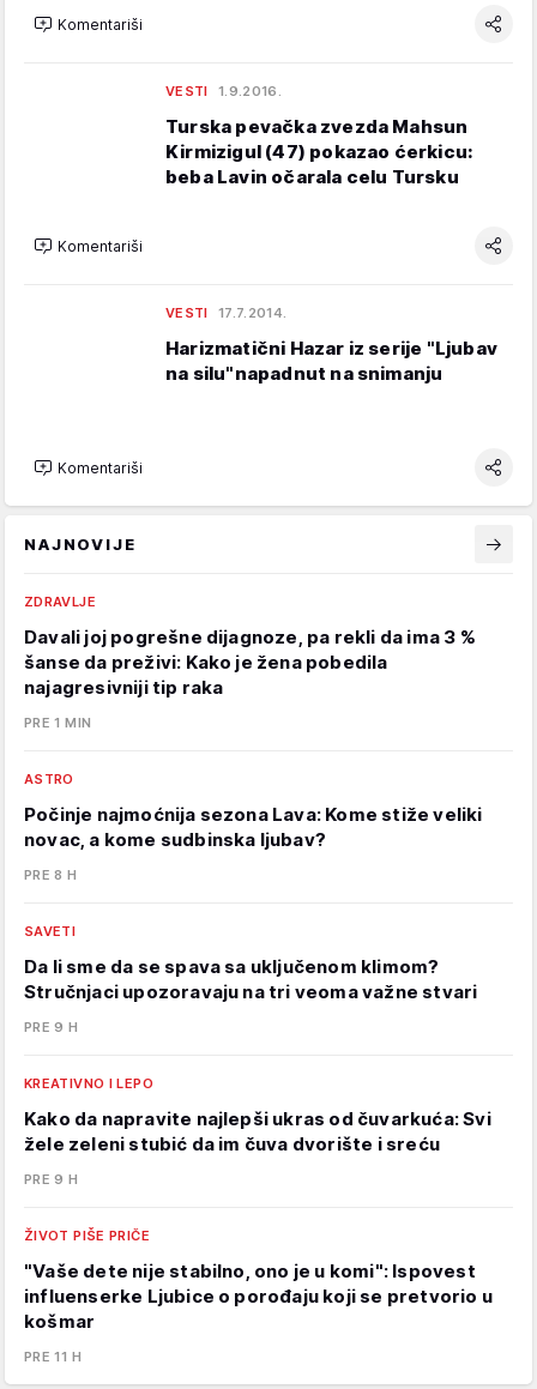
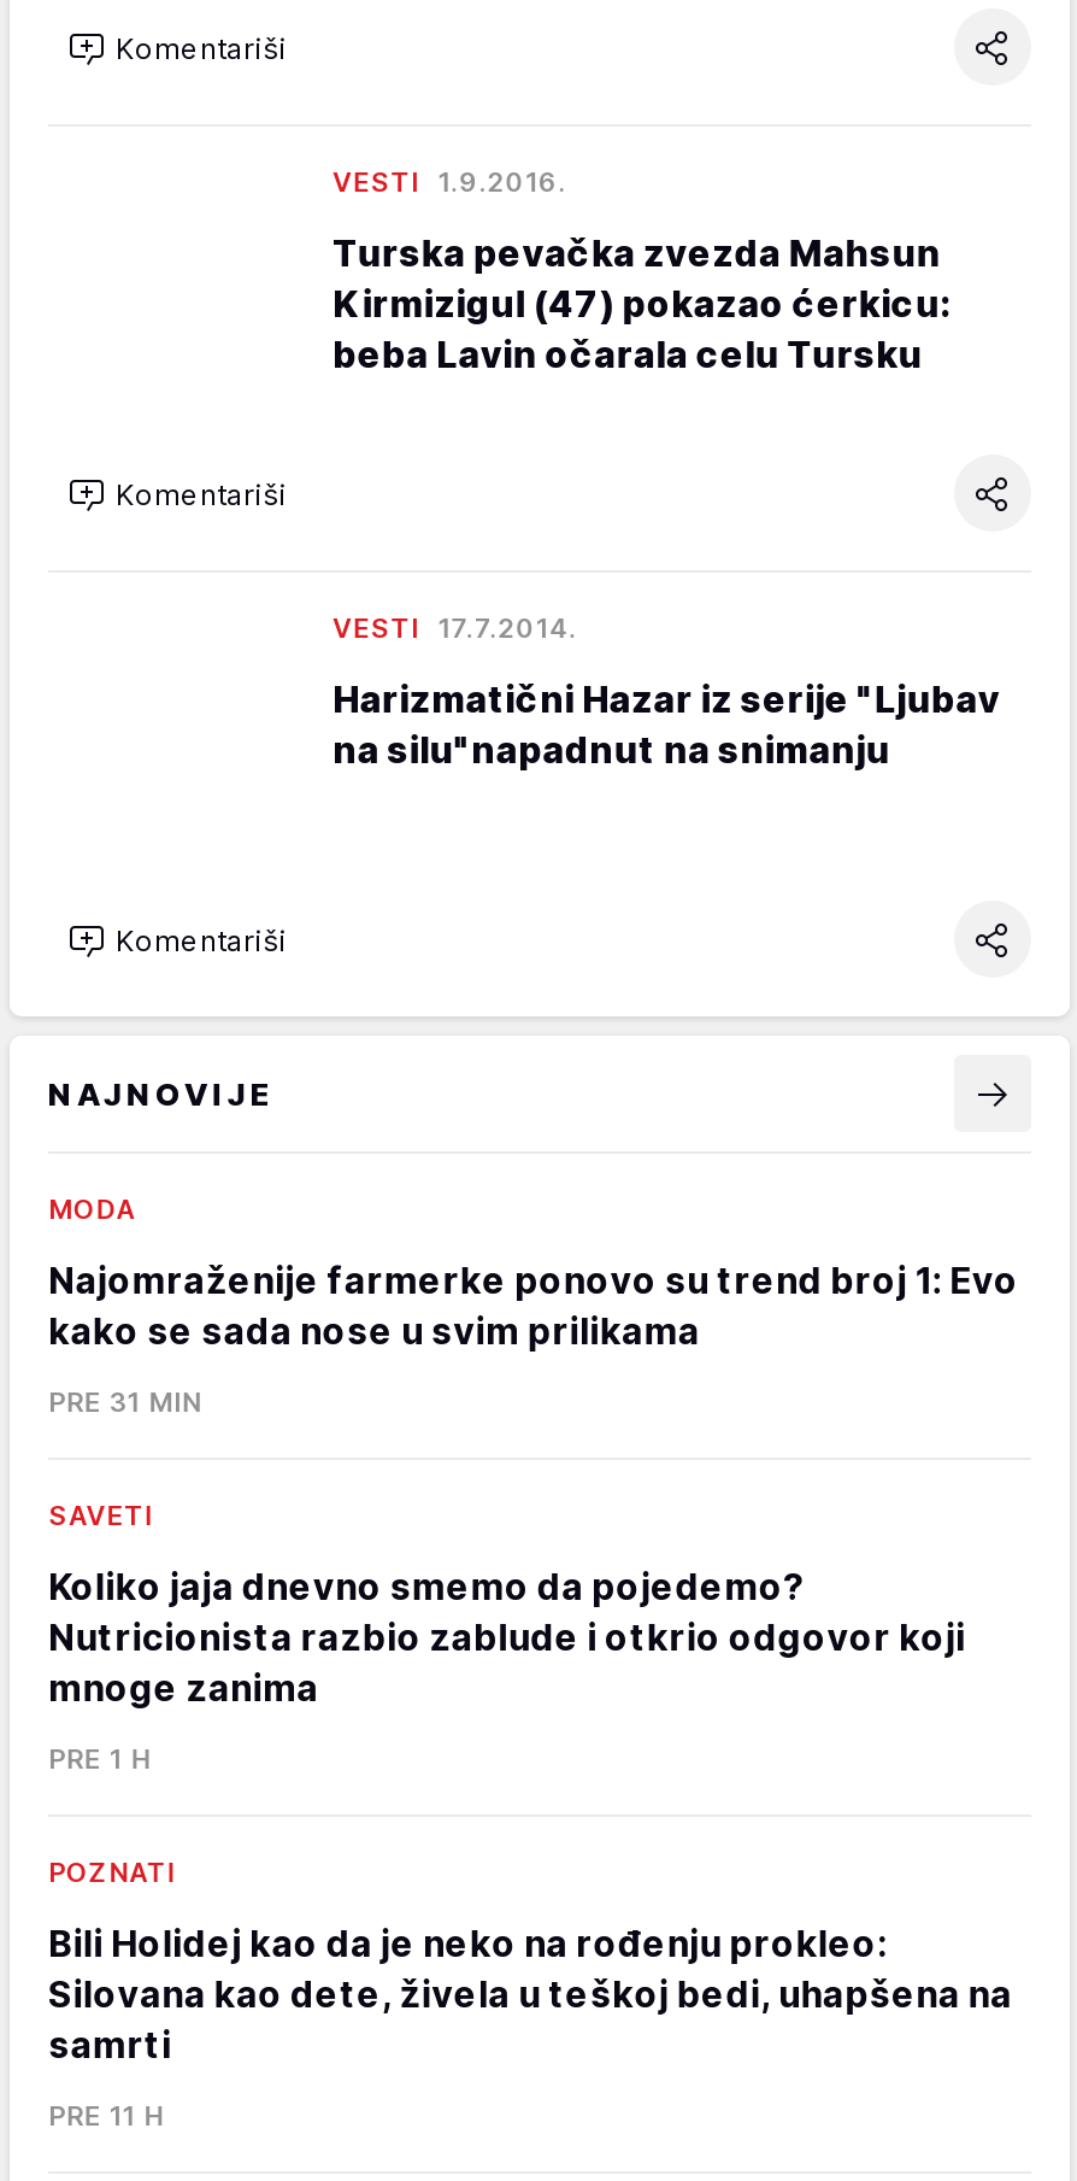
- ZDRAVLJE
- Davali joj pogrešne dijagnoze, pa rekli da ima 3 %
- šanse da preživi: Kako je žena pobedila
- najagresivniji tip raka
- PRE 1 MIN
- ASTRO
- Počinje najmoćnija sezona Lava: Kome stiže veliki
- novac, a kome sudbinska ljubav?
- PRE 8 H
+ MODA
+ Najomraženije farmerke ponovo su trend broj 1: Evo
+ kako se sada nose u svim prilikama
+ PRE 31 MIN

- Da li sme da se spava sa uključenom klimom?
- Stručnjaci upozoravaju na tri veoma važne stvari
- PRE 9 H
- KREATIVNO I LEPO
- Kako da napravite najlepši ukras od čuvarkuća: Svi
- žele zeleni stubić da im čuva dvorište i sreću
- PRE 9 H
- ŽIVOT PIŠE PRIČE
- "Vaše dete nije stabilno, ono je u komi": Ispovest
- influenserke Ljubice o porođaju koji se pretvorio u
- košmar
+ Koliko jaja dnevno smemo da pojedemo?
+ Nutricionista razbio zablude i otkrio odgovor koji
+ mnoge zanima
+ PRE 1 H
+ POZNATI
+ Bili Holidej kao da je neko na rođenju prokleo:
+ Silovana kao dete, živela u teškoj bedi, uhapšena na
+ samrti
